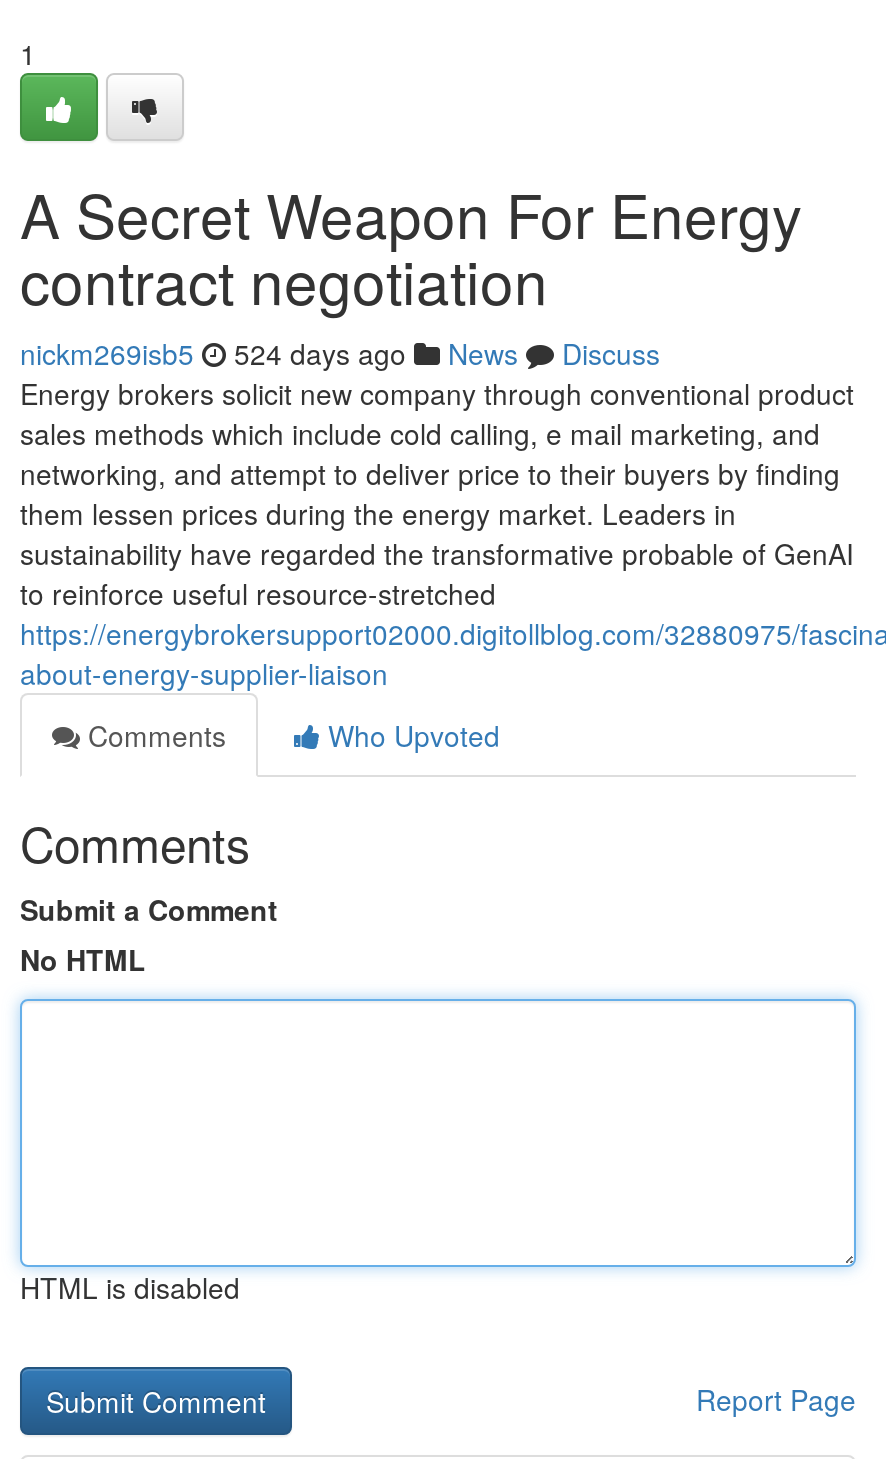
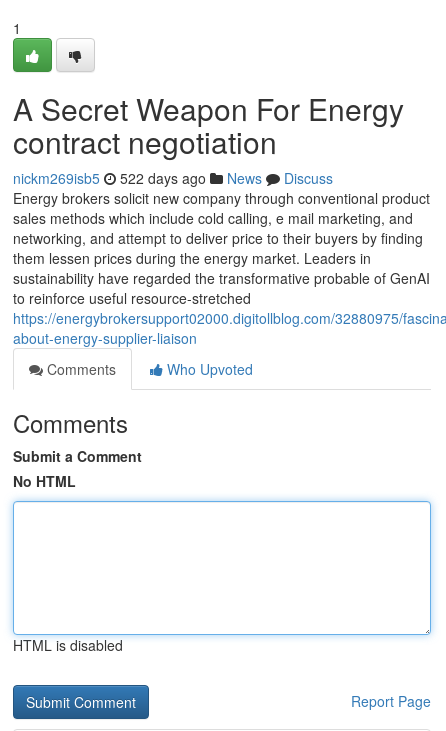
- nickm269isb5 524 days ago News Discuss
+ nickm269isb5 522 days ago News Discuss
